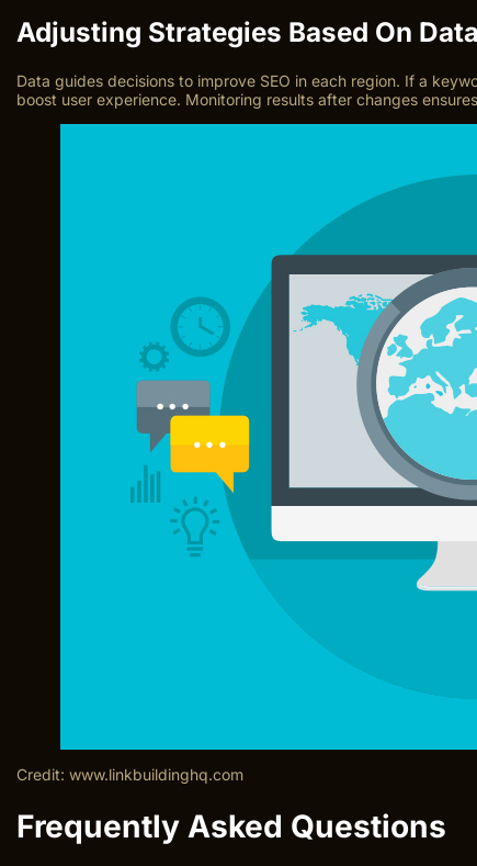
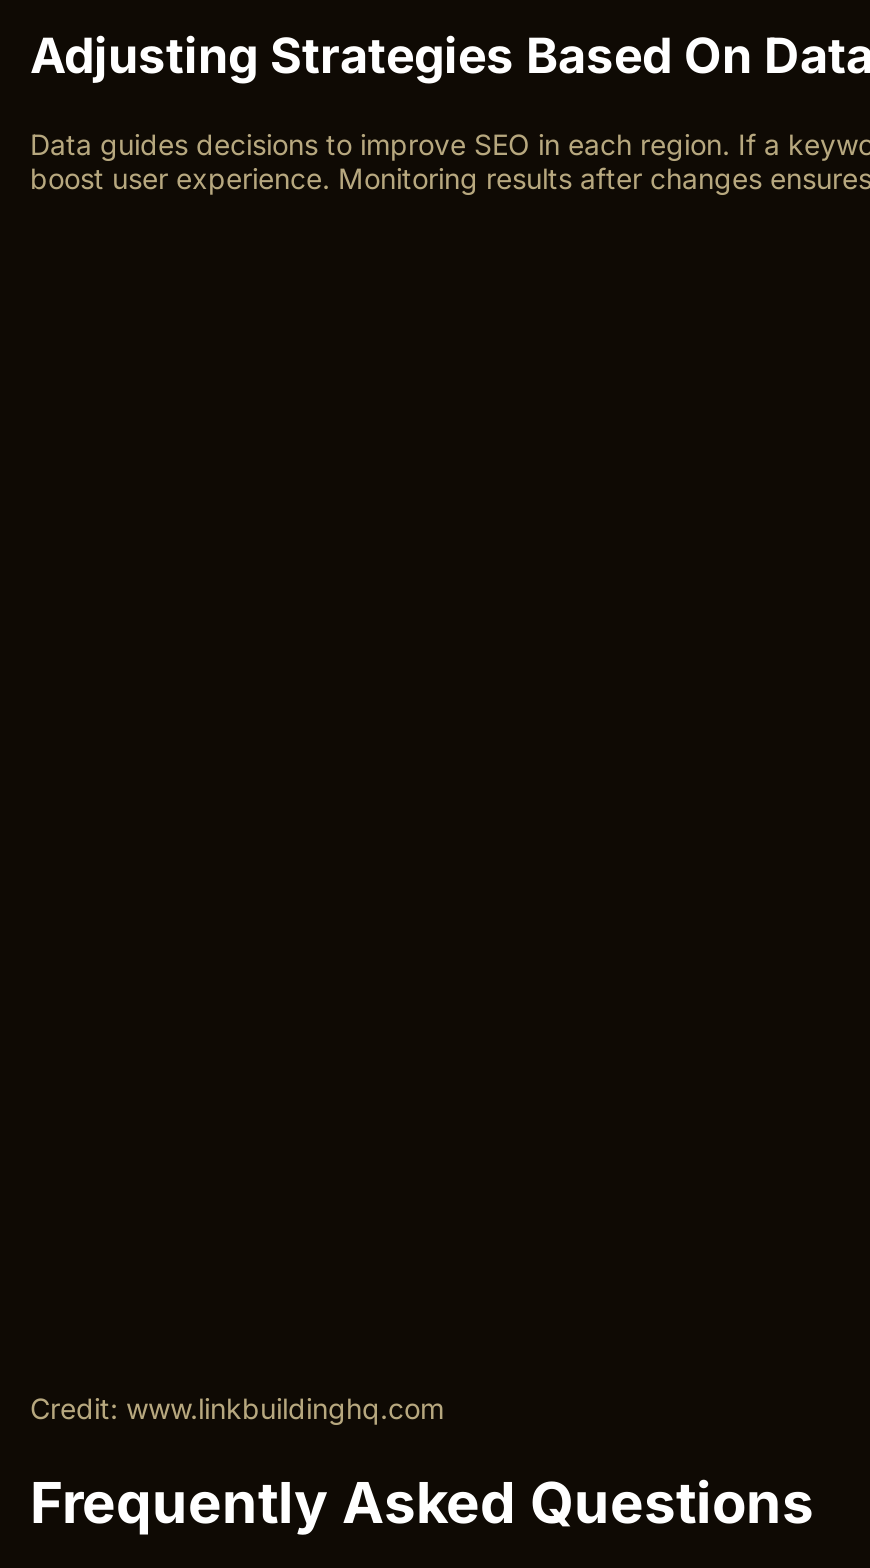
- [image]
